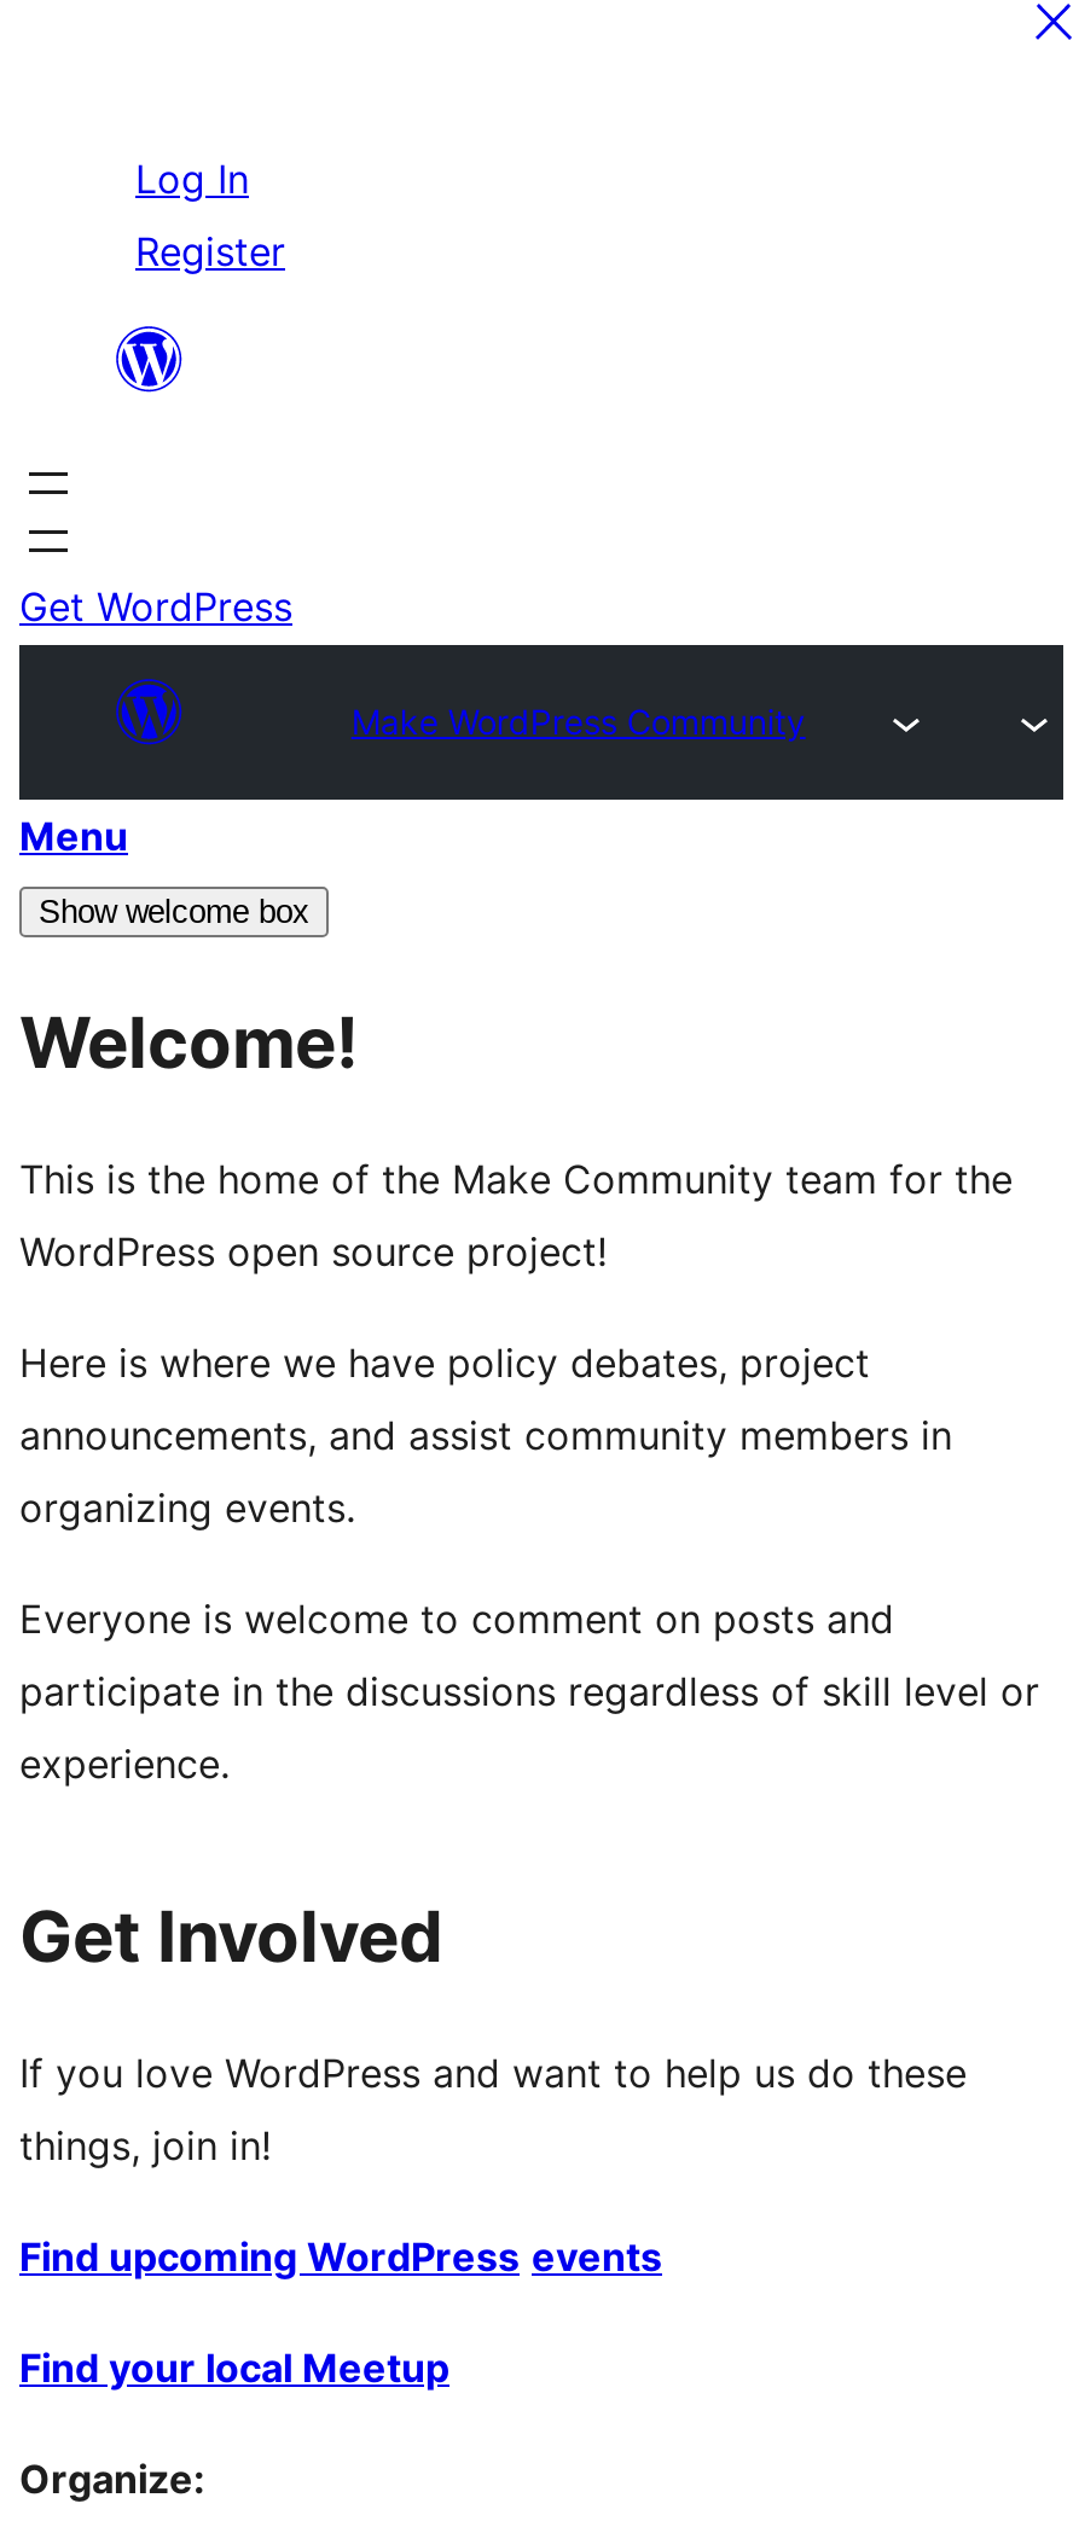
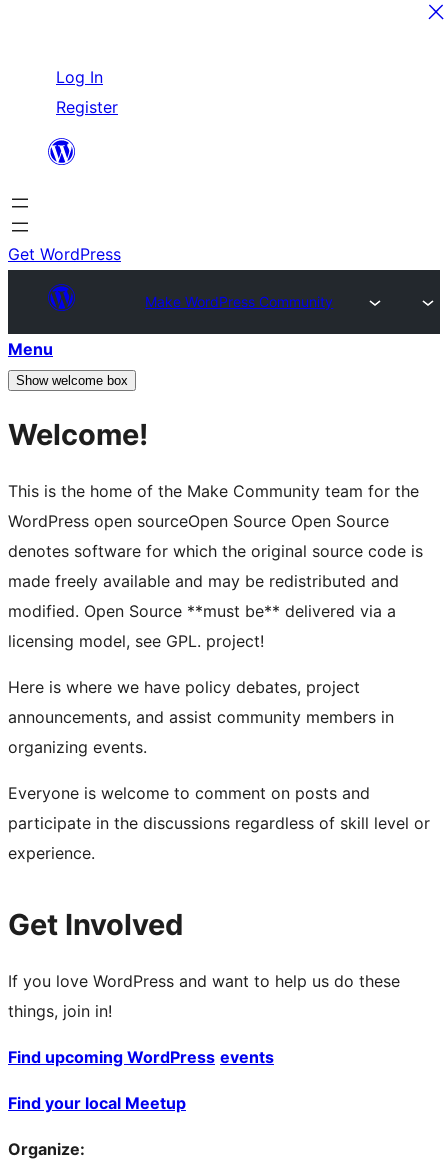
- WordPress open source project!
+ WordPress open sourceOpen Source Open Source
+ denotes software for which the original source code is
+ made freely available and may be redistributed and
+ modified. Open Source **must be** delivered via a
+ licensing model, see GPL. project!
